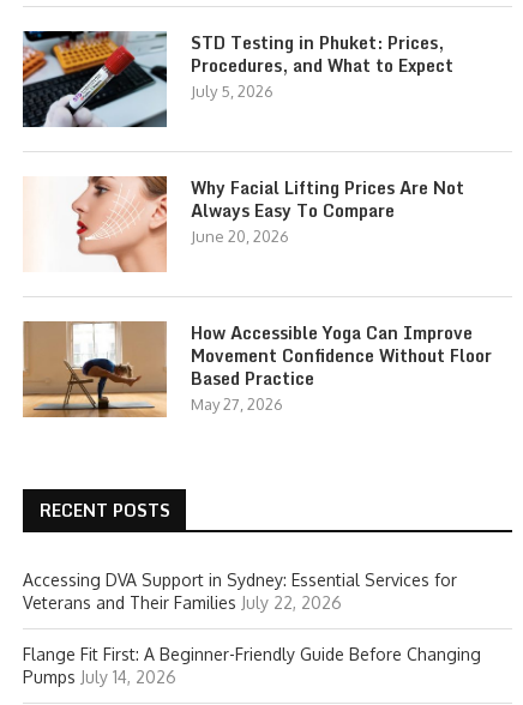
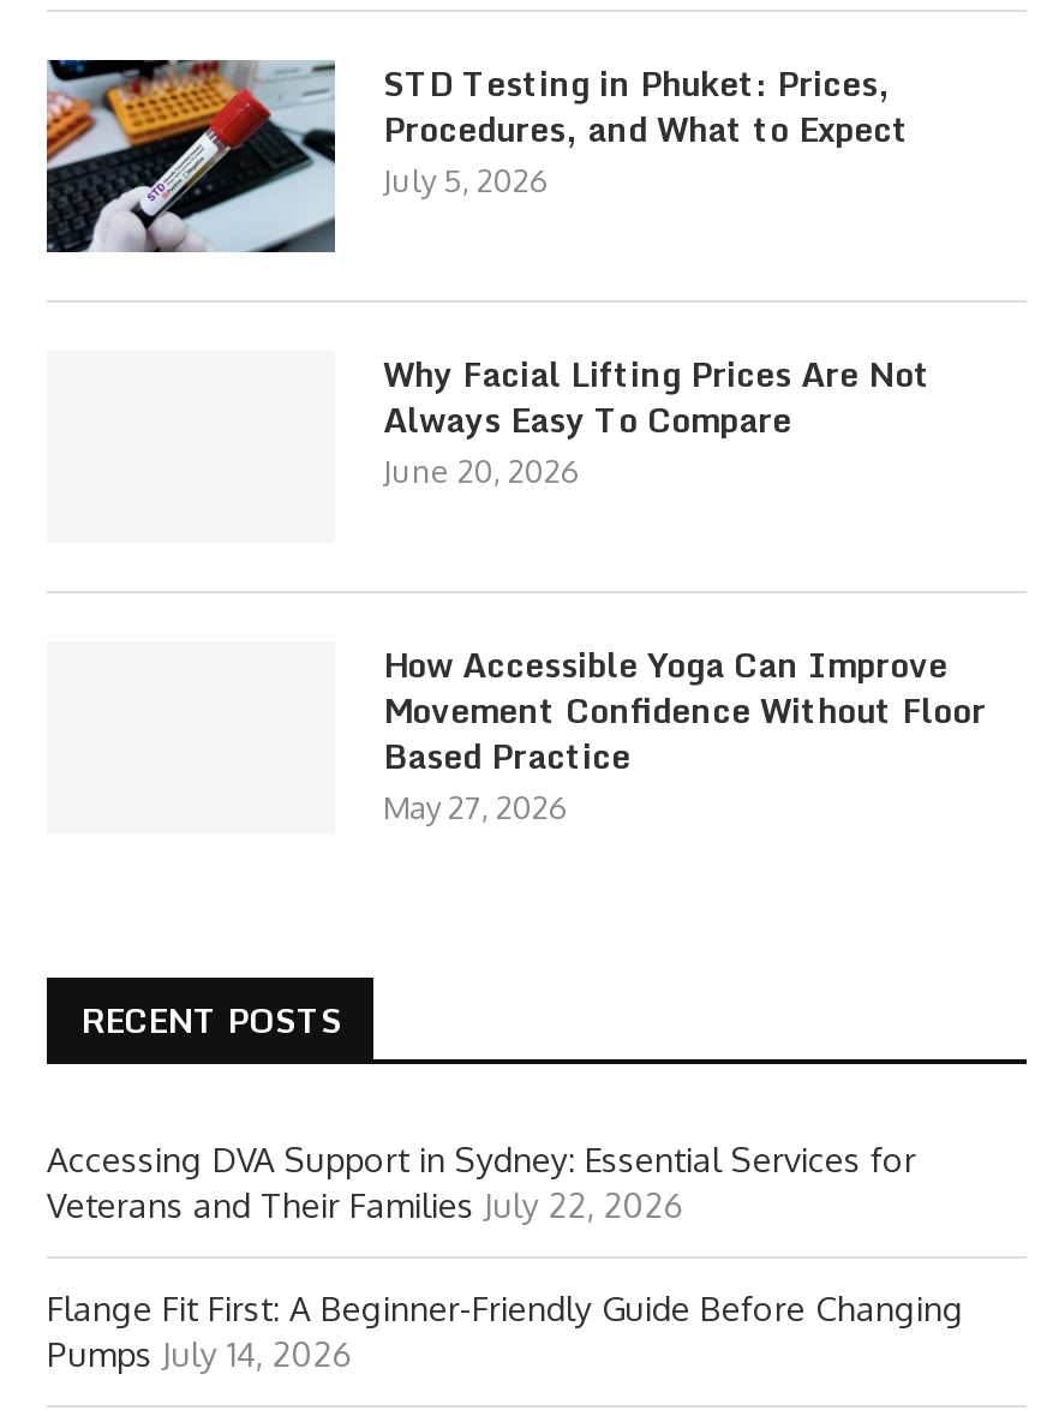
- [image]

- [image]
